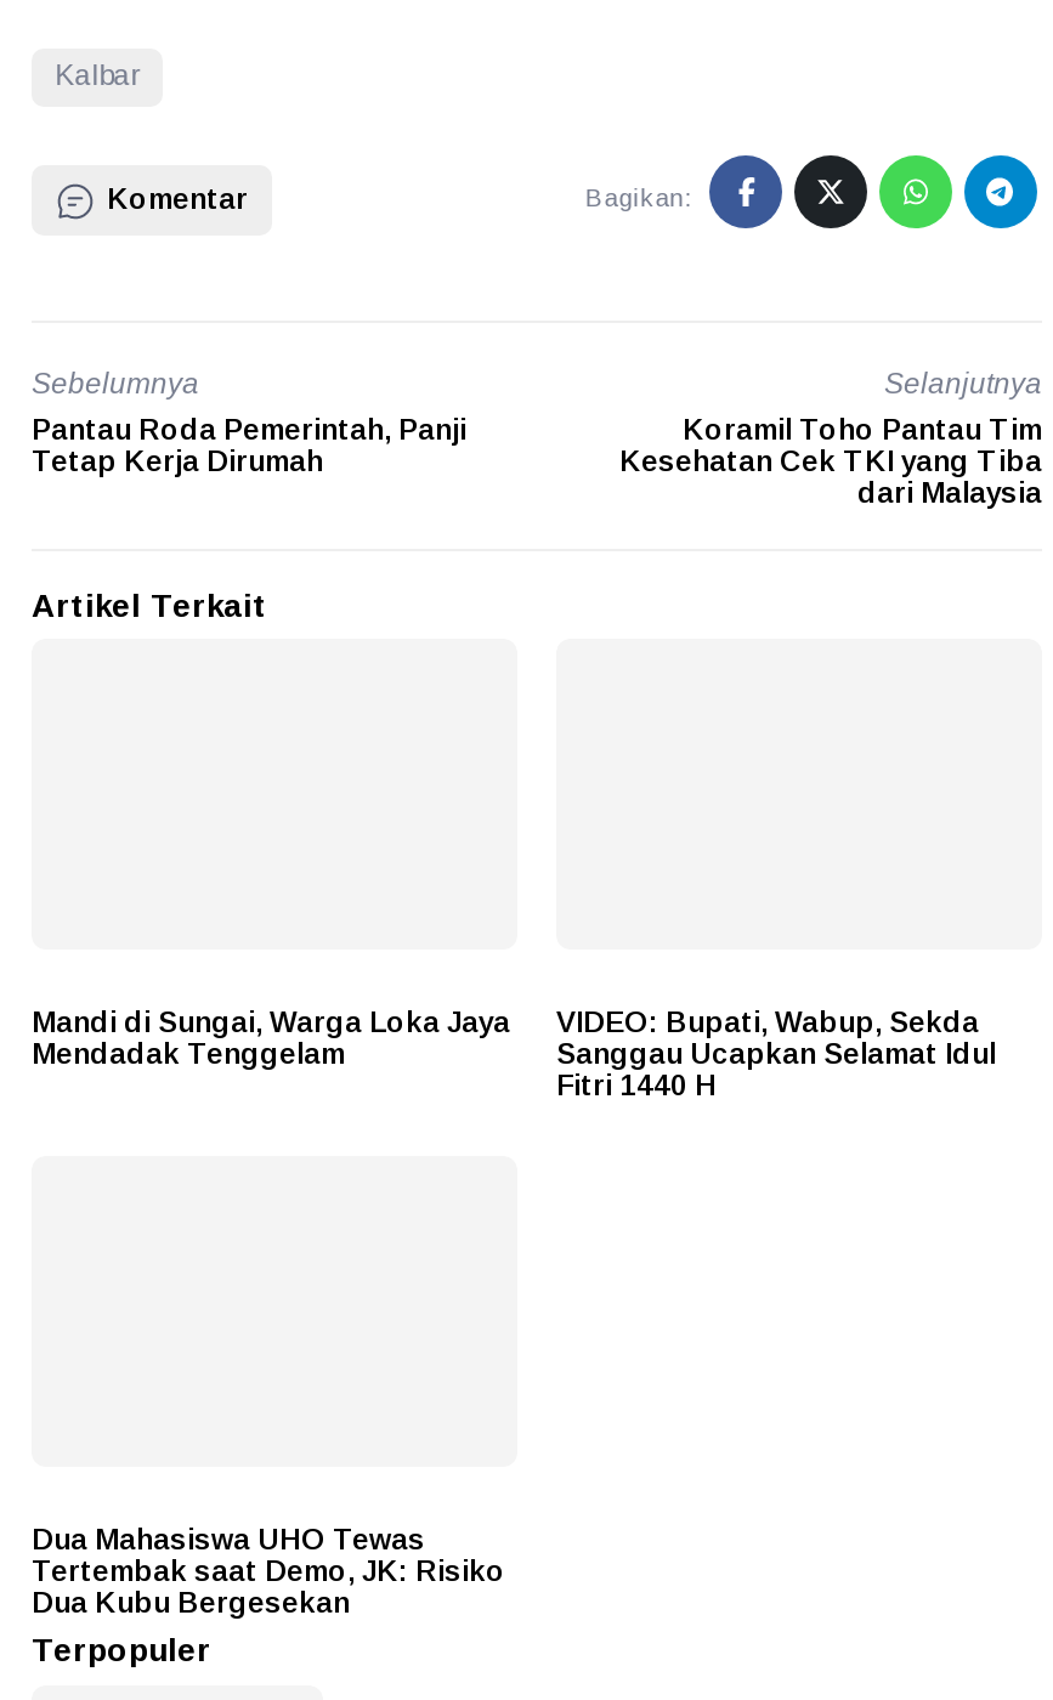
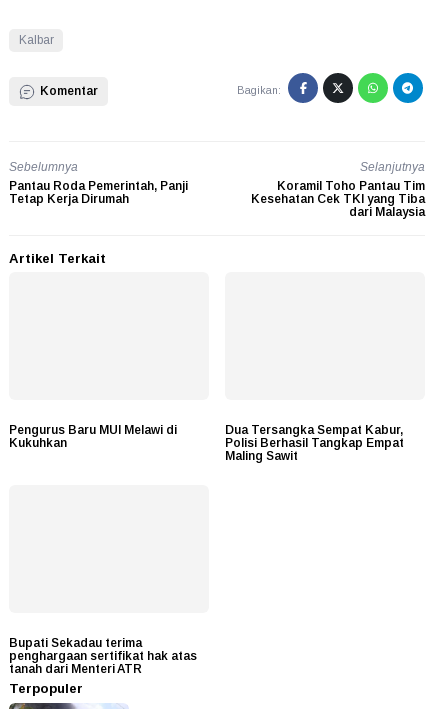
- Mandi di Sungai, Warga Loka Jaya
- Mendadak Tenggelam
+ Pengurus Baru MUI Melawi di
+ Kukuhkan

- VIDEO: Bupati, Wabup, Sekda
- Sanggau Ucapkan Selamat Idul
- Fitri 1440 H
+ Dua Tersangka Sempat Kabur,
+ Polisi Berhasil Tangkap Empat
+ Maling Sawit

- Dua Mahasiswa UHO Tewas
- Tertembak saat Demo, JK: Risiko
- Dua Kubu Bergesekan
+ Bupati Sekadau terima
+ penghargaan sertifikat hak atas
+ tanah dari Menteri ATR
